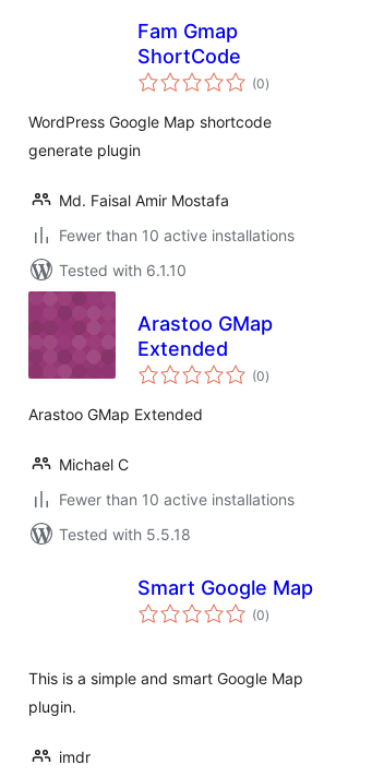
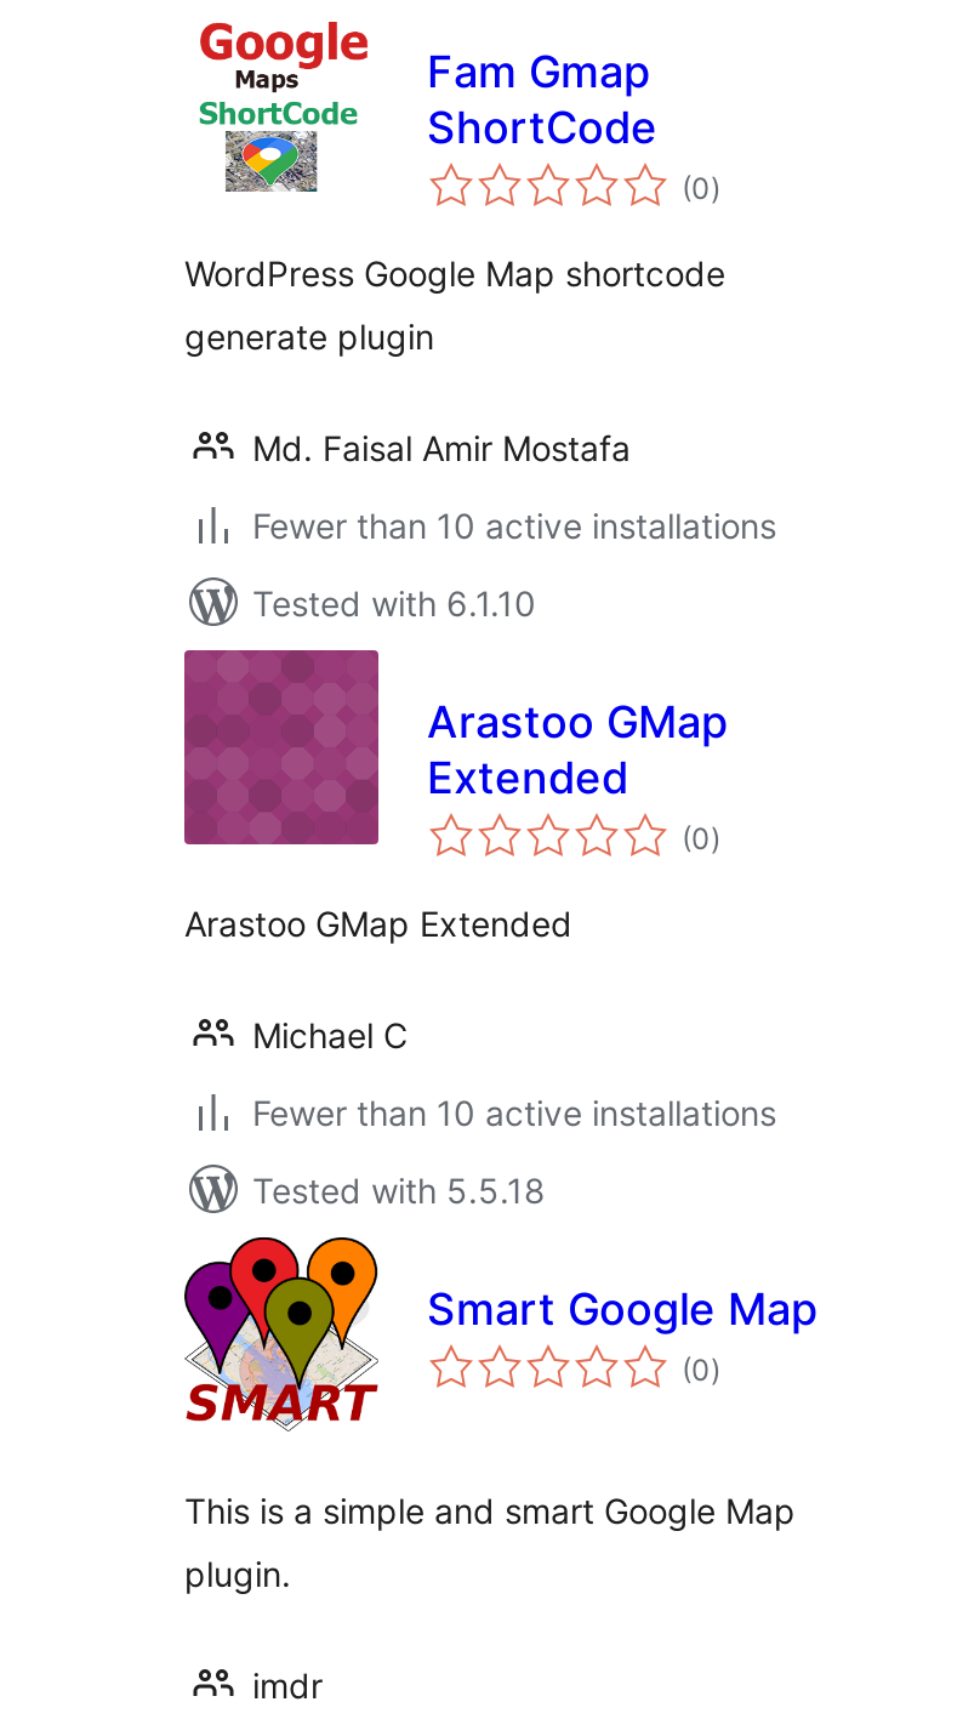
+ [image]

+ [image]
